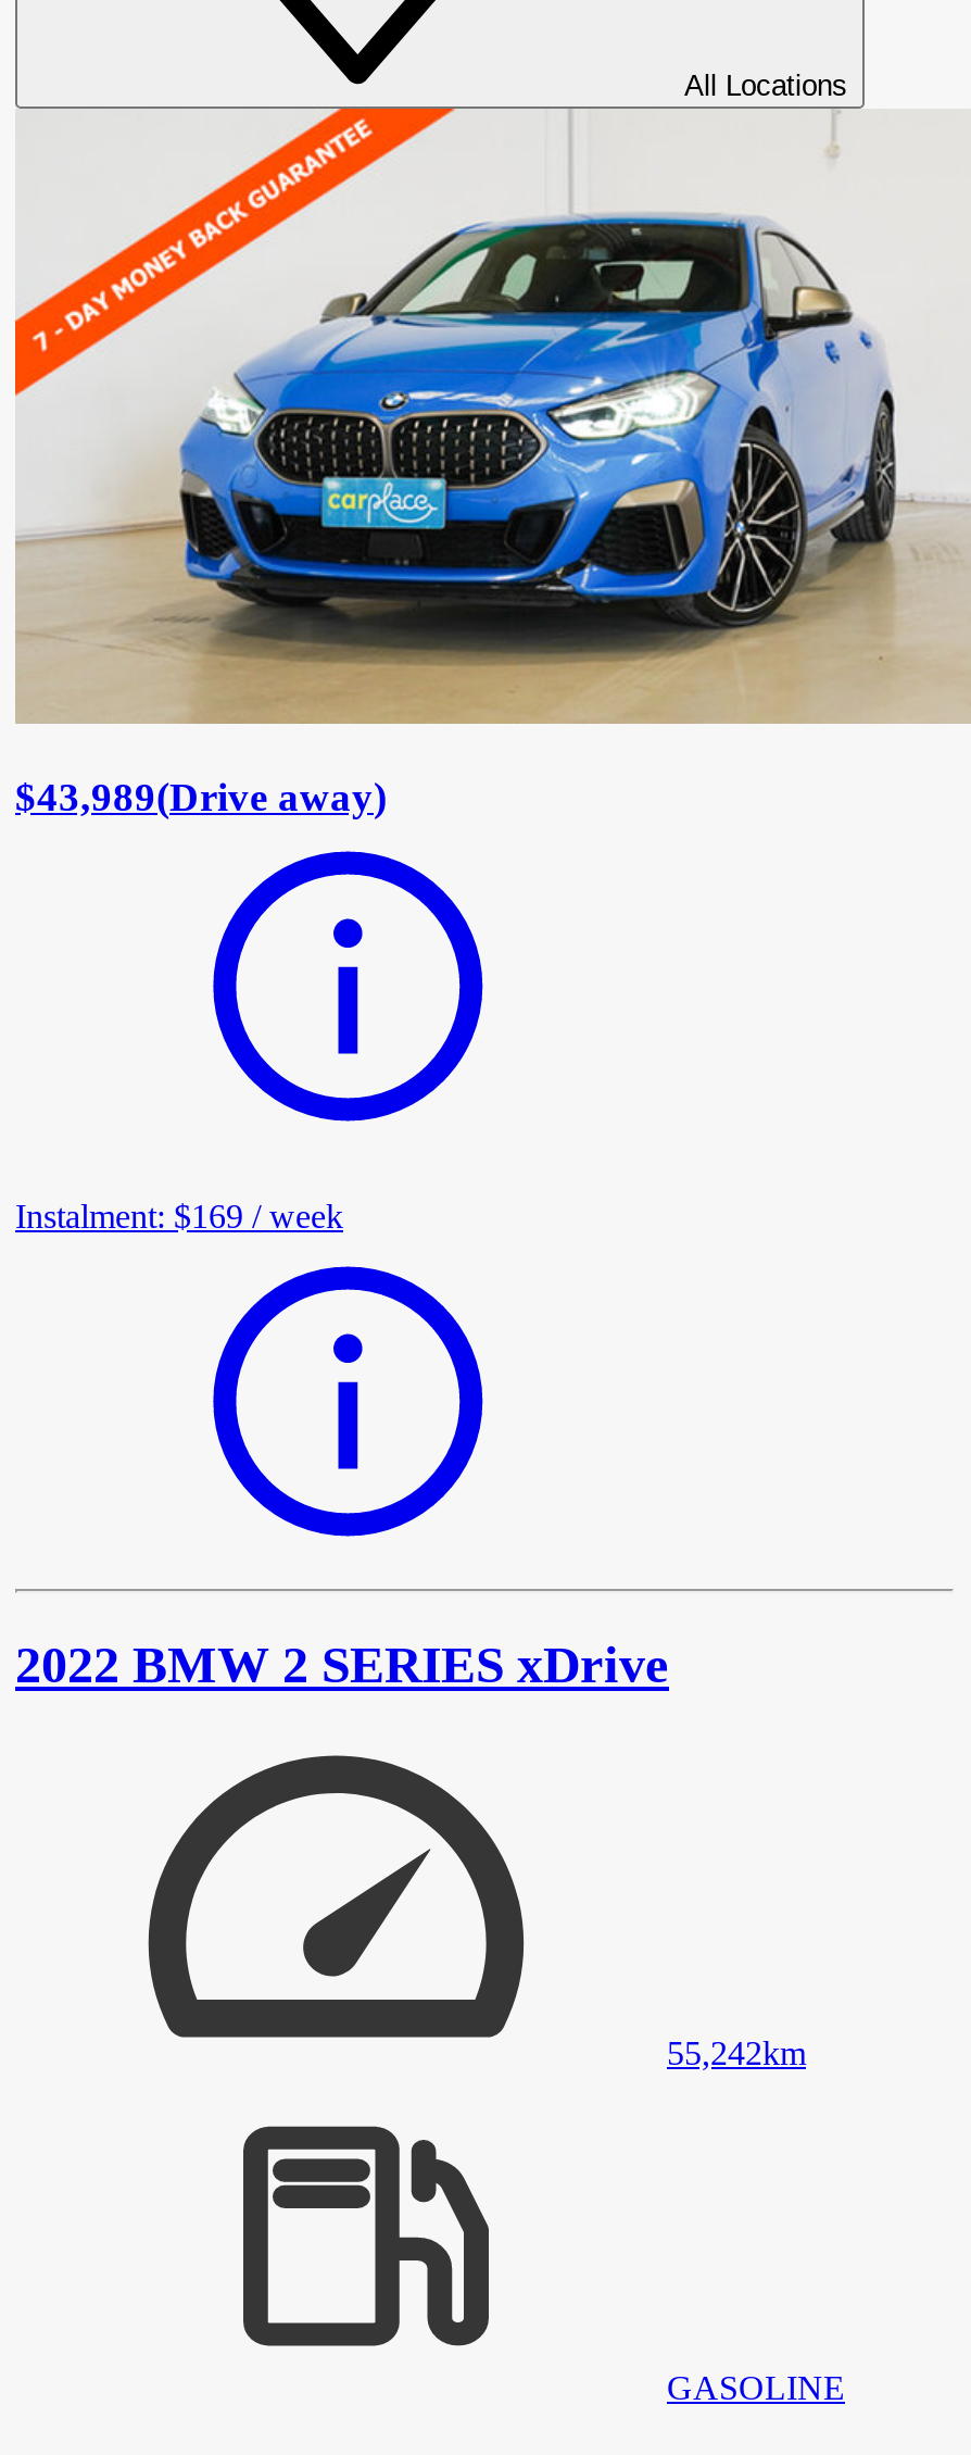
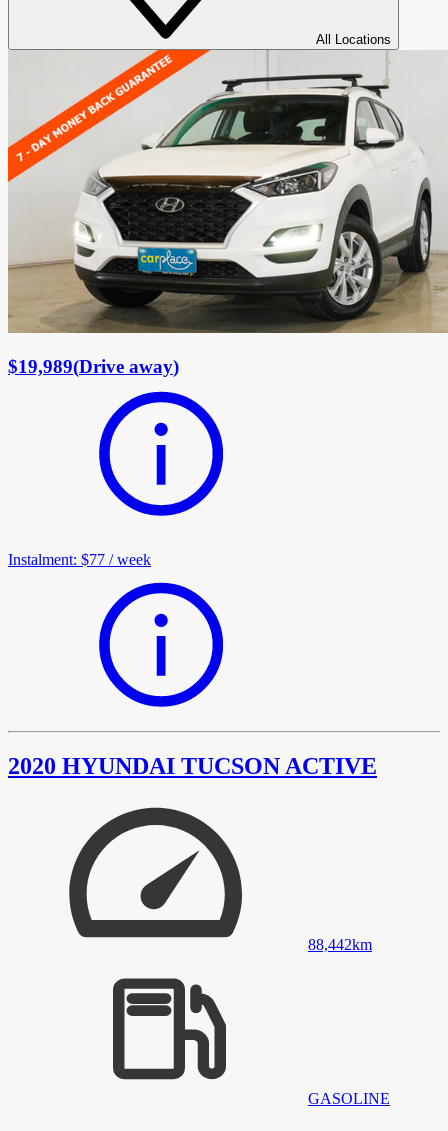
- [image]
- $43,989(Drive away)
+ [image]
+ $19,989(Drive away)

- Instalment: $169 / week
+ Instalment: $77 / week

- 2022 BMW 2 SERIES xDrive
+ 2020 HYUNDAI TUCSON ACTIVE

- 55,242km
+ 88,442km
